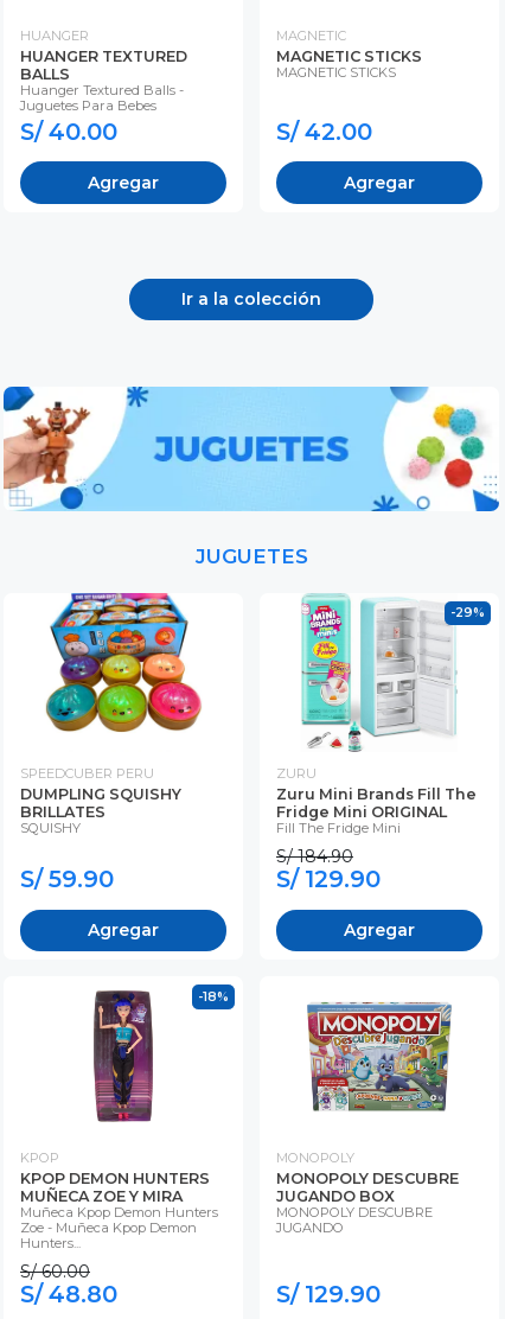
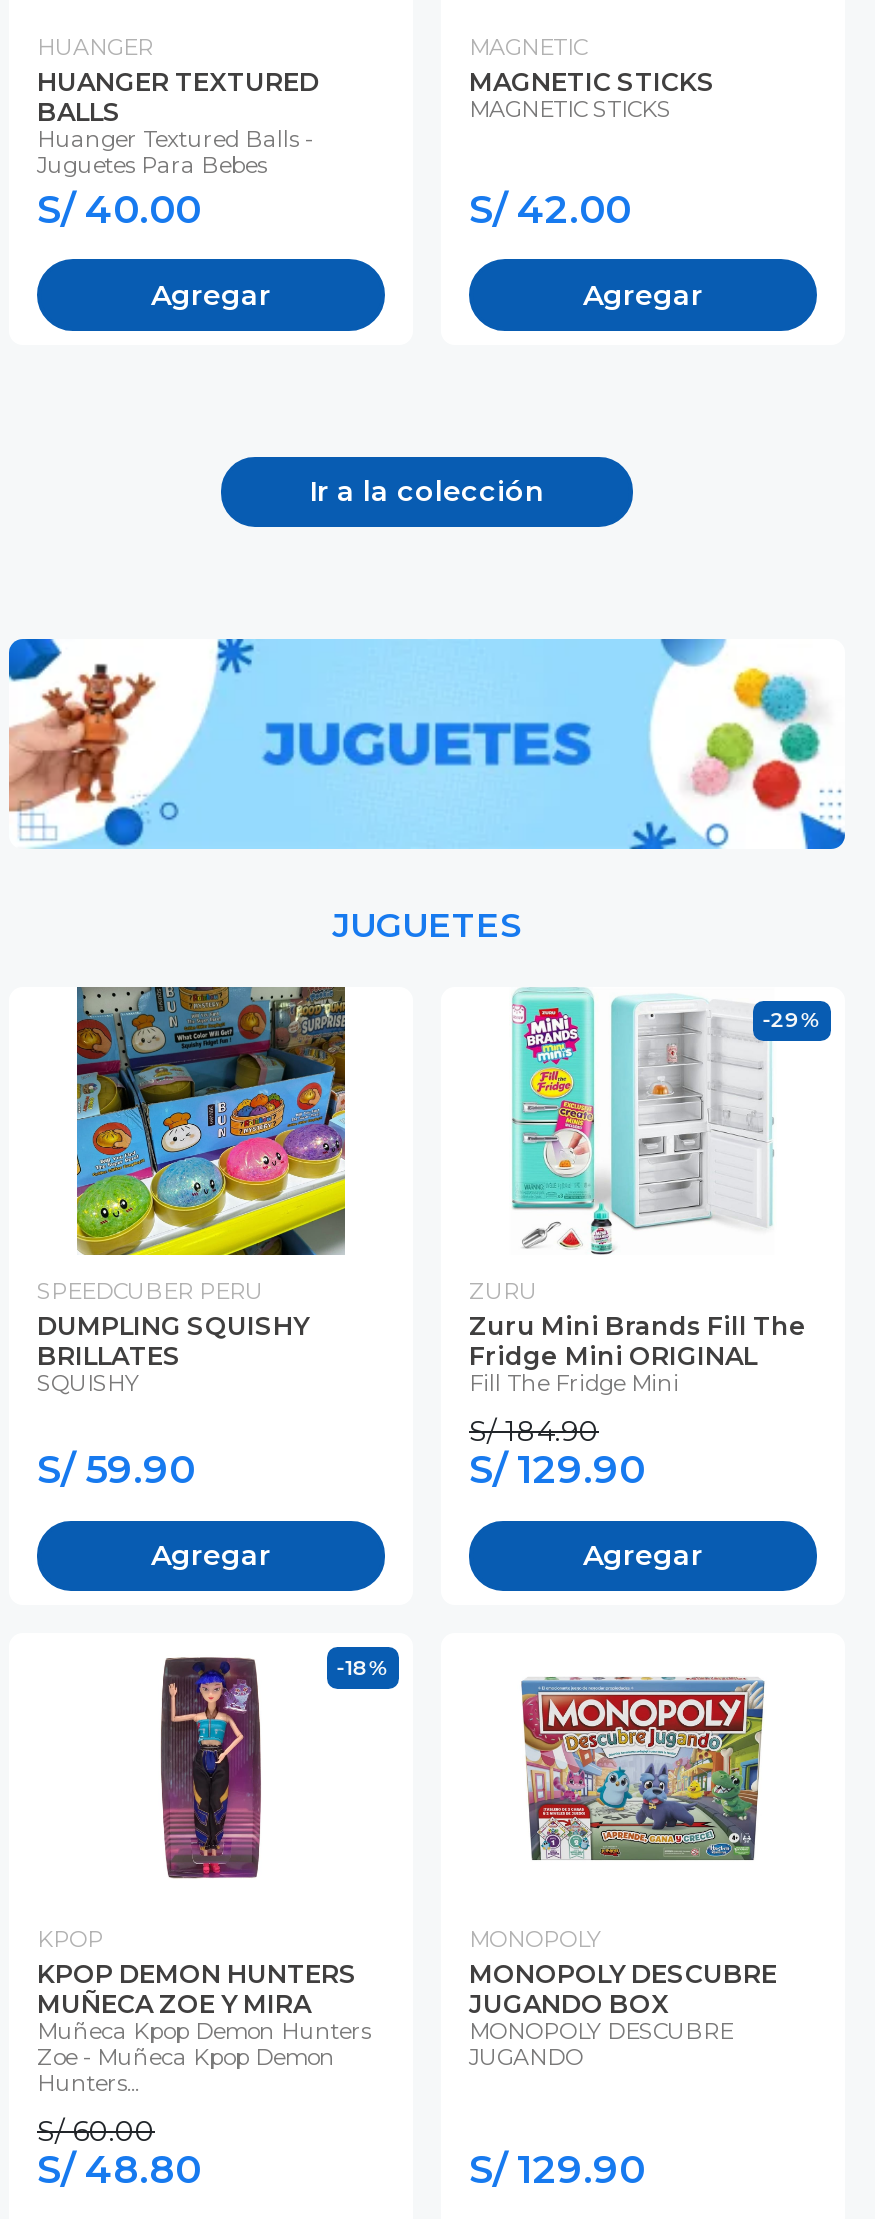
- [image]
+ [image]
